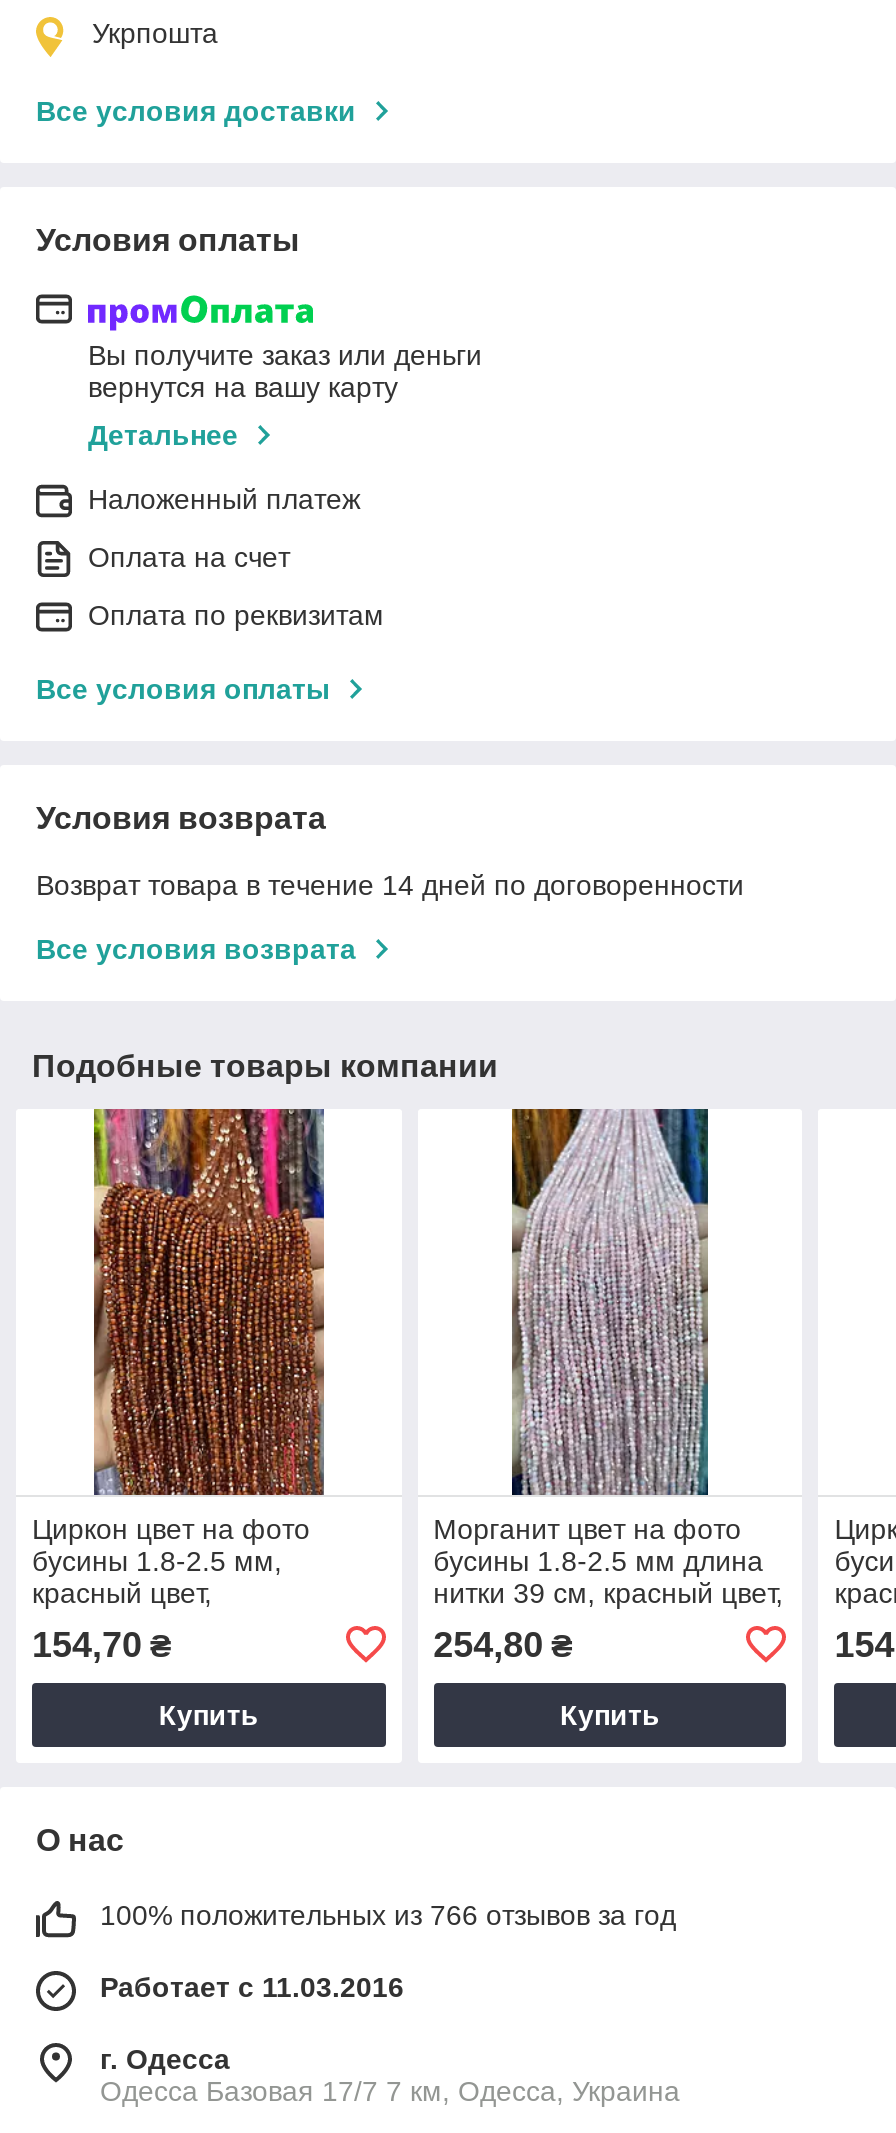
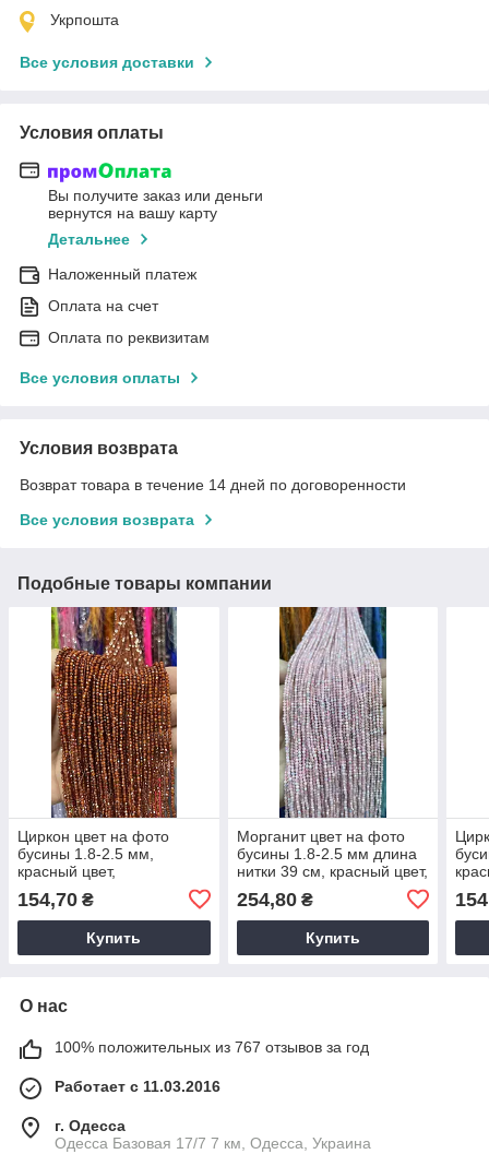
- 100% положительных из 766 отзывов за год
+ 100% положительных из 767 отзывов за год
